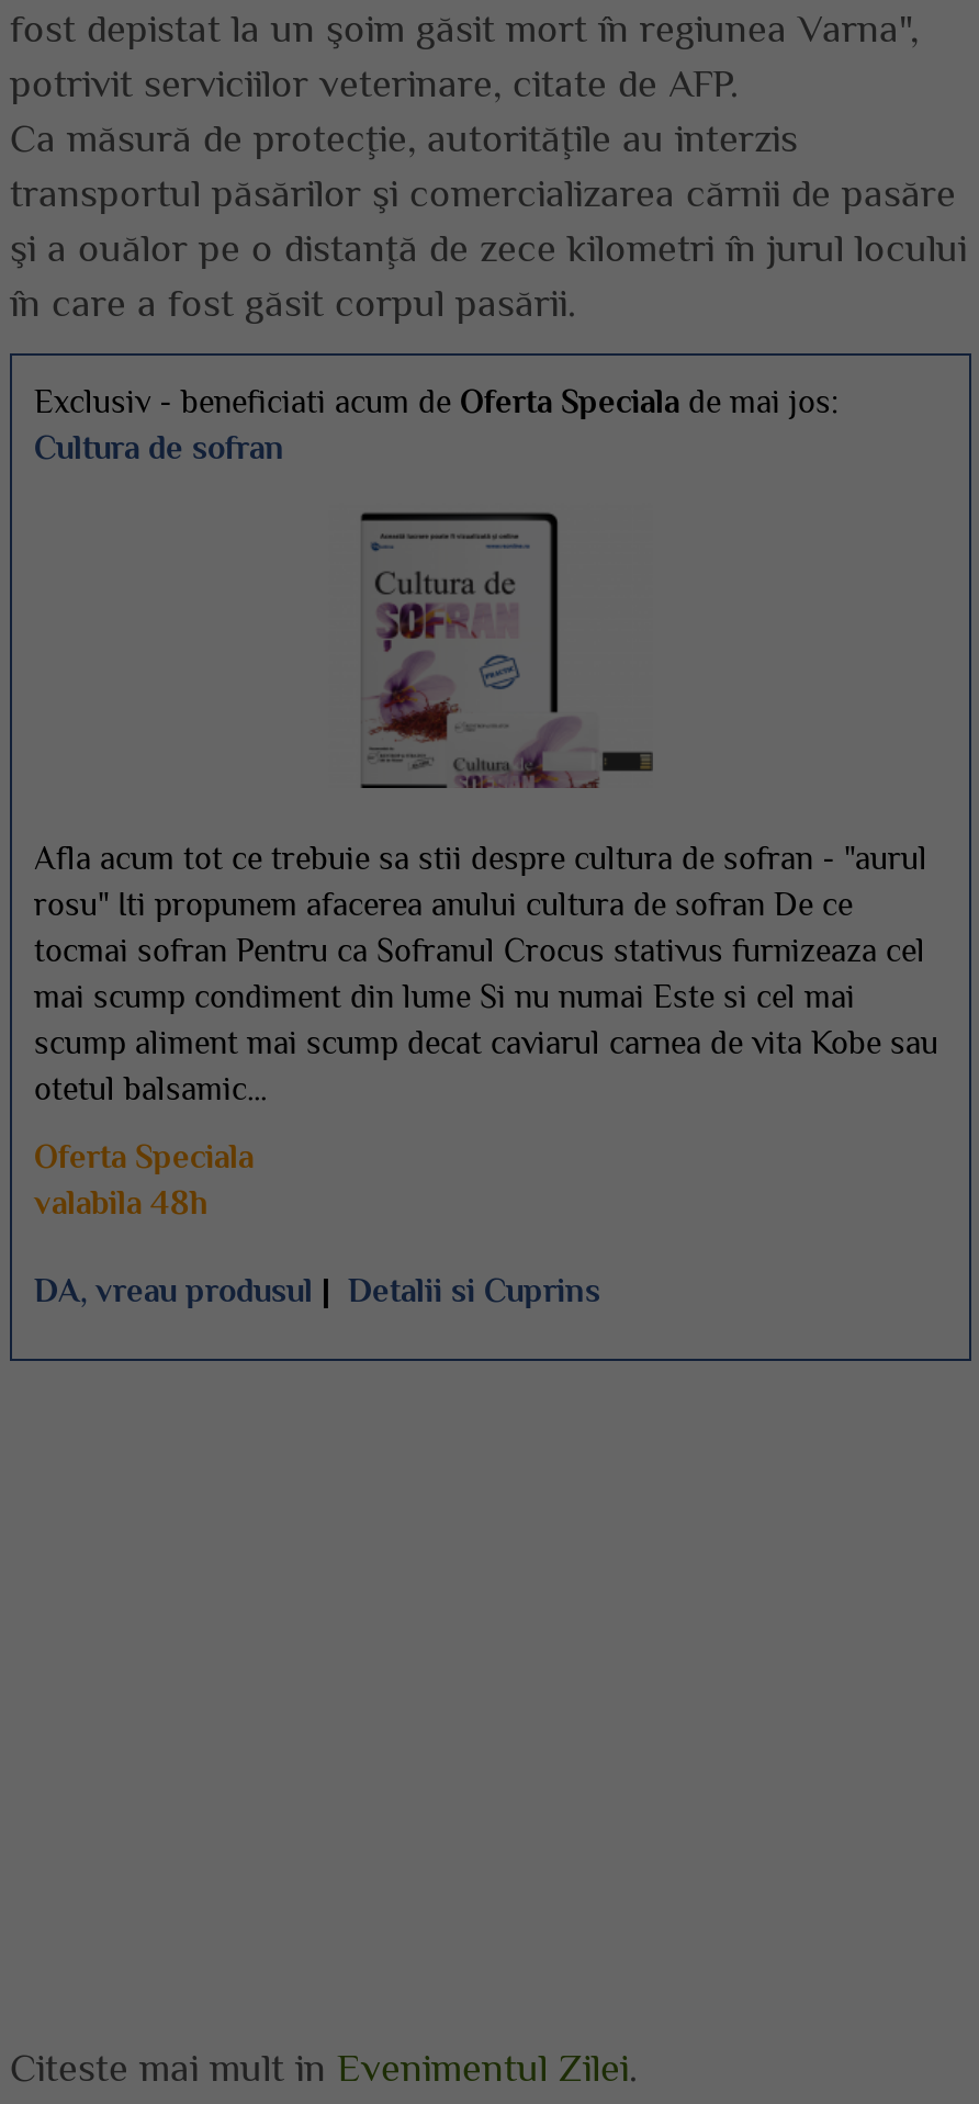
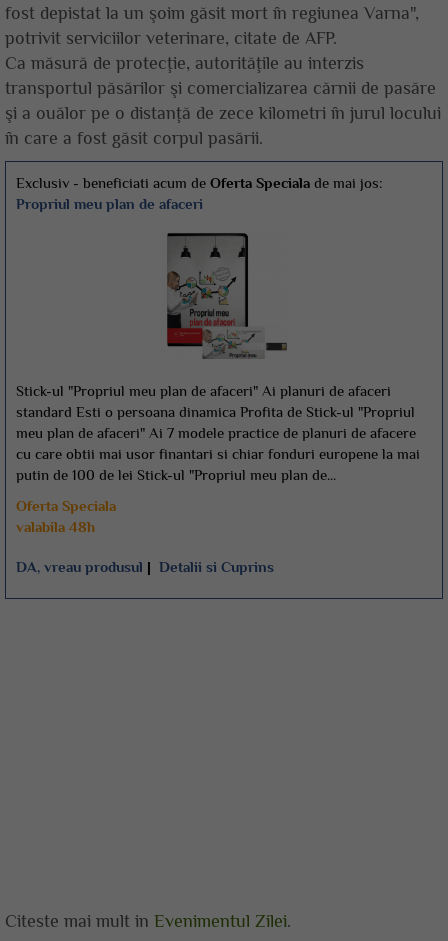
- Cultura de sofran
+ Propriul meu plan de afaceri

- [image]
- Afla acum tot ce trebuie sa stii despre cultura de sofran - "aurul
- rosu" Iti propunem afacerea anului cultura de sofran De ce
- tocmai sofran Pentru ca Sofranul Crocus stativus furnizeaza cel
- mai scump condiment din lume Si nu numai Este si cel mai
- scump aliment mai scump decat caviarul carnea de vita Kobe sau
- otetul balsamic...
+ [image]
+ Stick-ul "Propriul meu plan de afaceri" Ai planuri de afaceri
+ standard Esti o persoana dinamica Profita de Stick-ul "Propriul
+ meu plan de afaceri" Ai 7 modele practice de planuri de afacere
+ cu care obtii mai usor finantari si chiar fonduri europene la mai
+ putin de 100 de lei Stick-ul "Propriul meu plan de...
